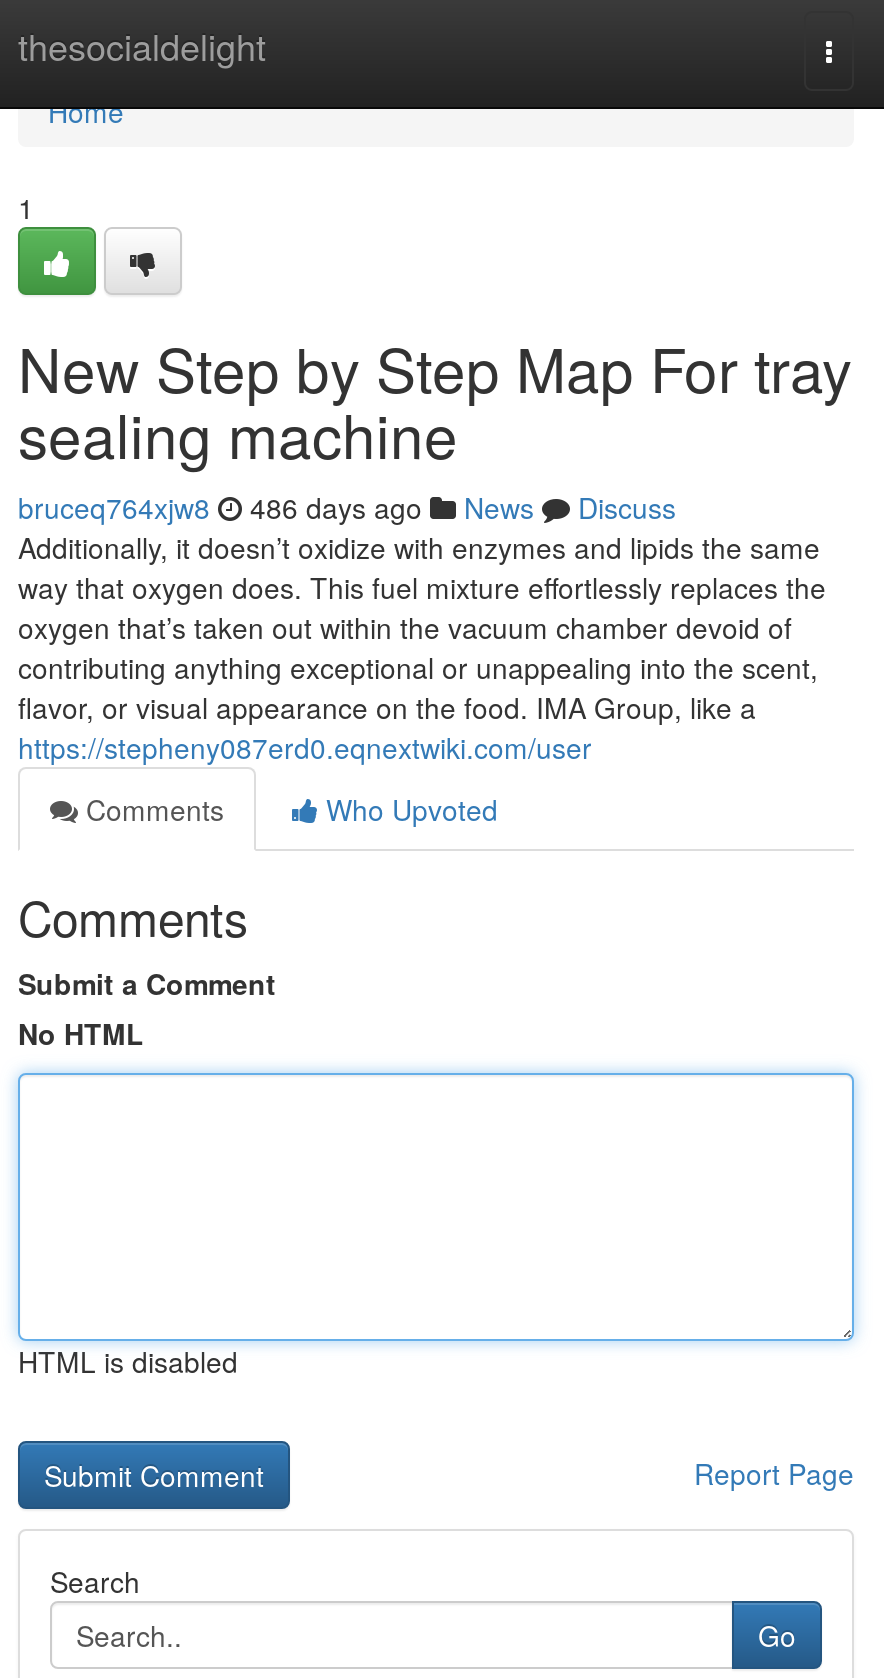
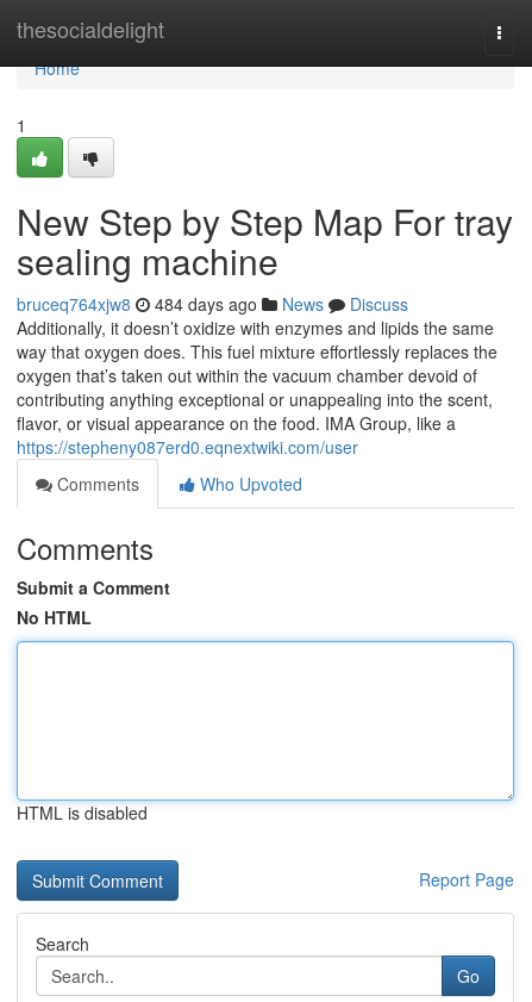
- bruceq764xjw8 486 days ago News Discuss
+ bruceq764xjw8 484 days ago News Discuss
